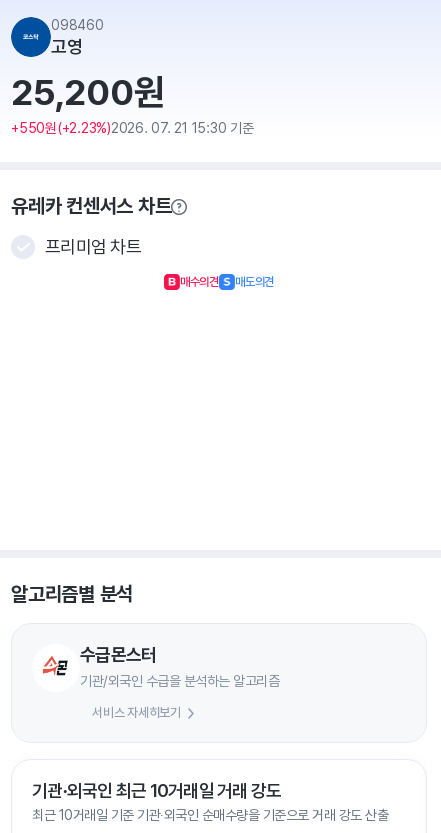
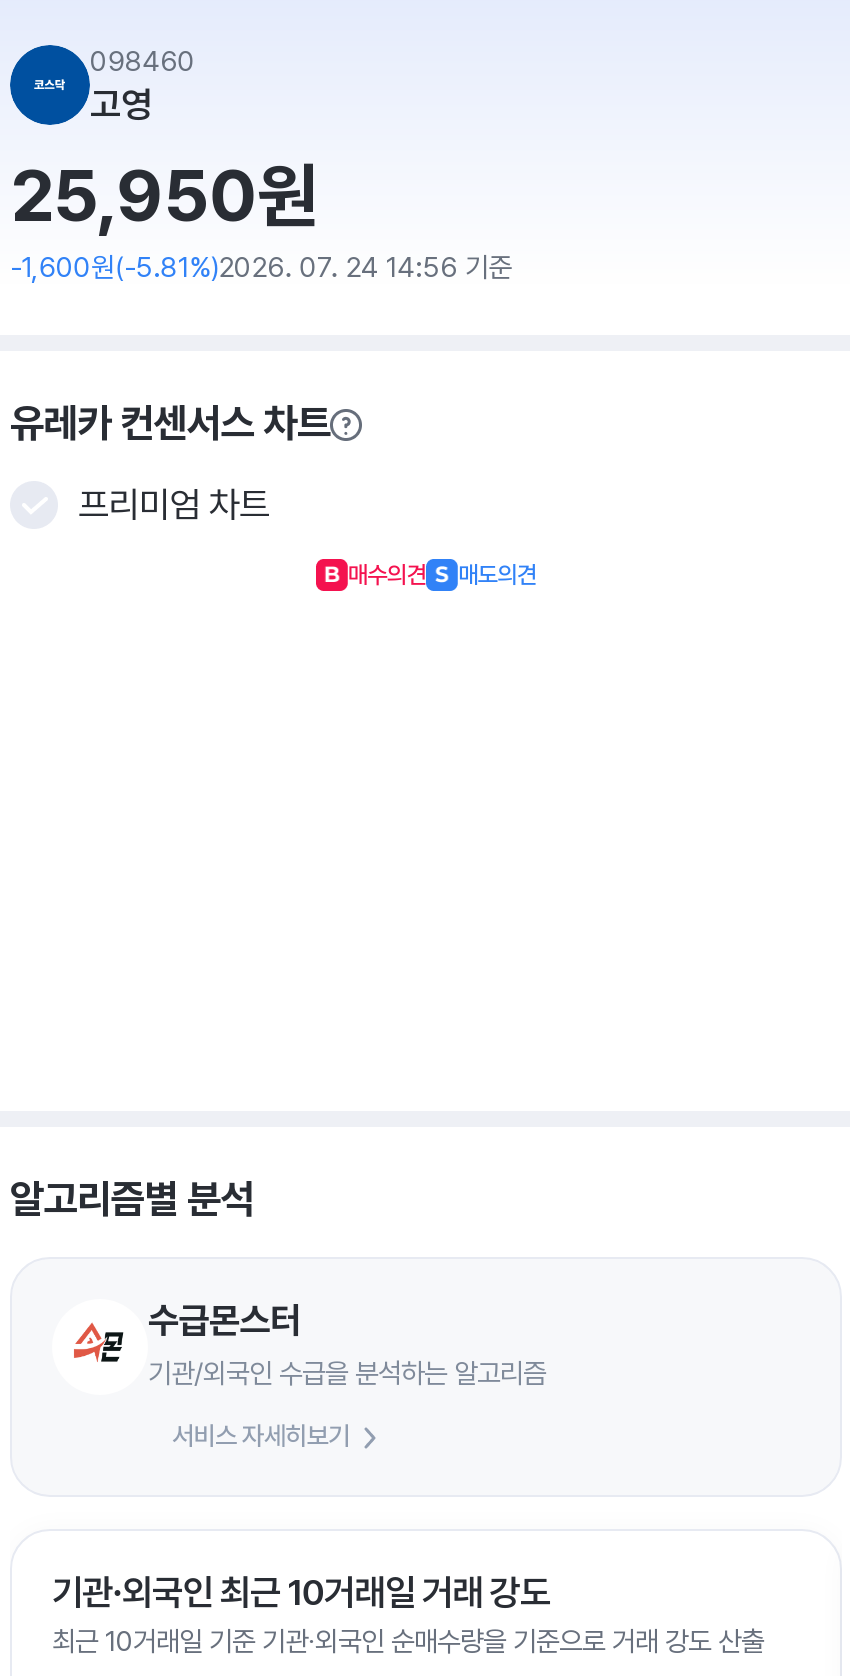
- 25,200원
- +550원(+2.23%)2026. 07. 21 15:30 기준
+ 25,950원
+ -1,600원(-5.81%)2026. 07. 24 14:56 기준
